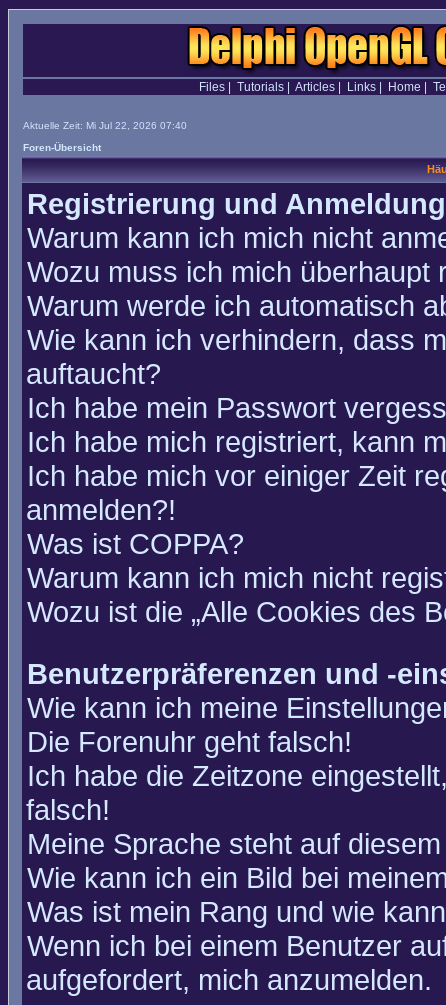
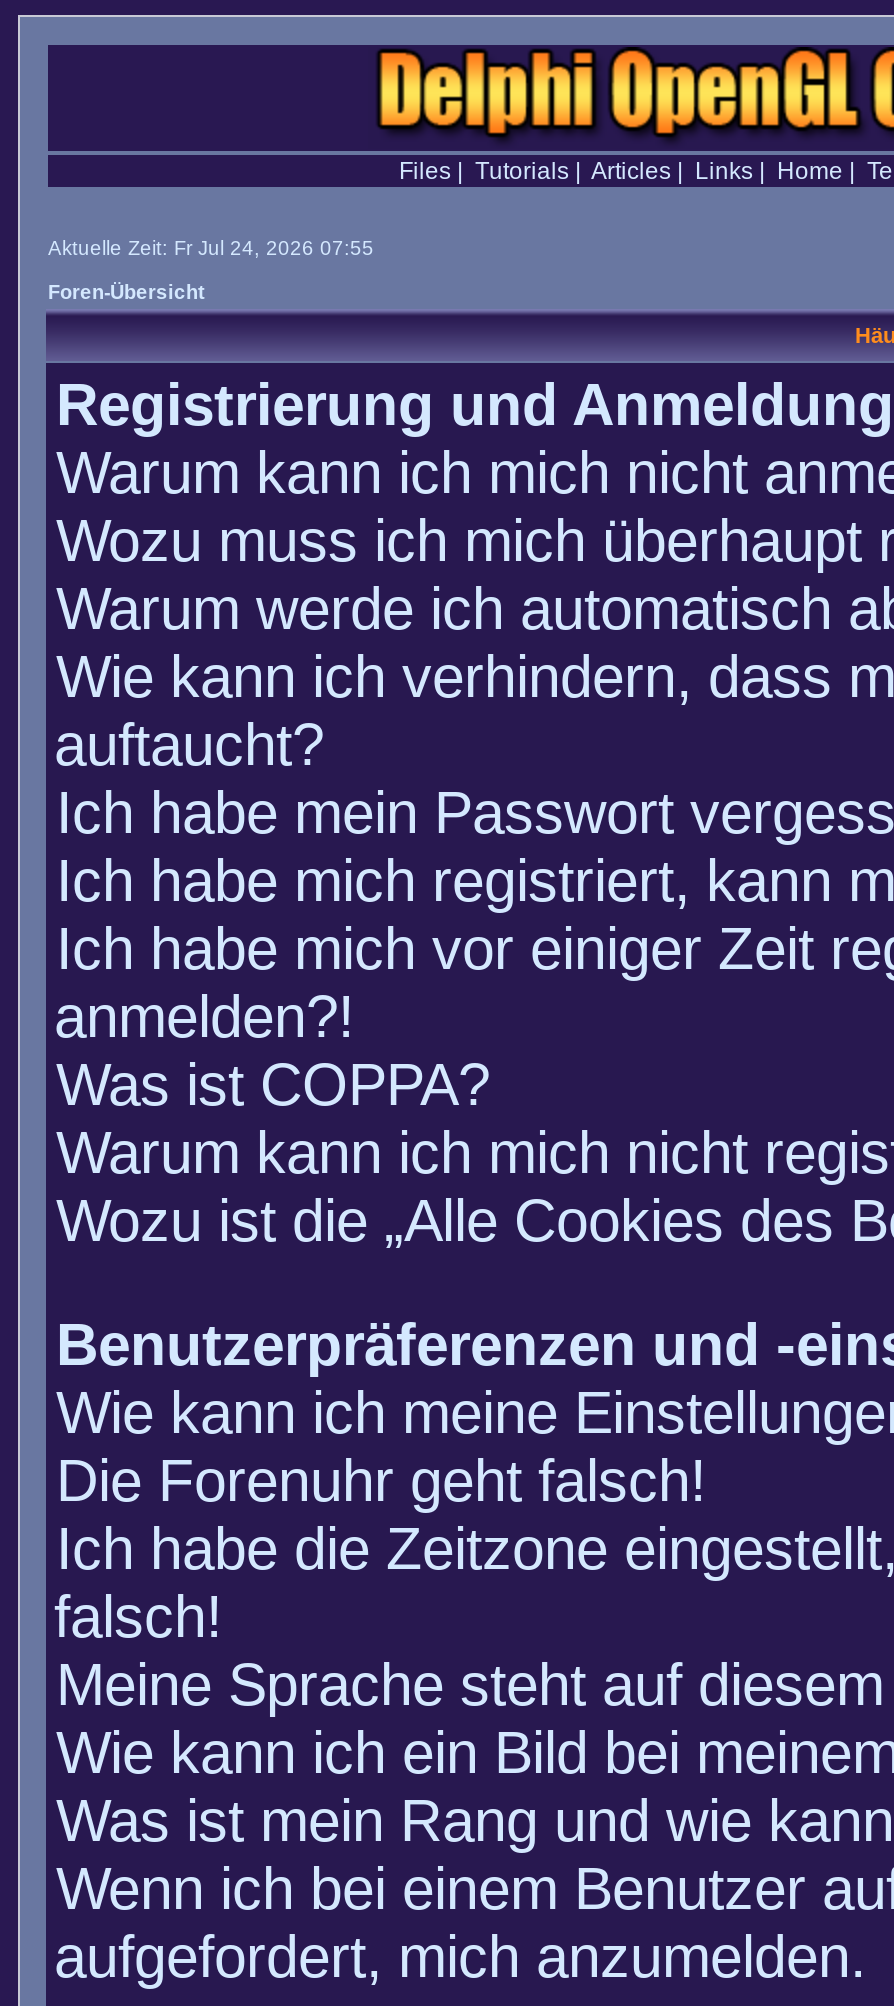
- Aktuelle Zeit: Mi Jul 22, 2026 07:40
+ Aktuelle Zeit: Fr Jul 24, 2026 07:55
